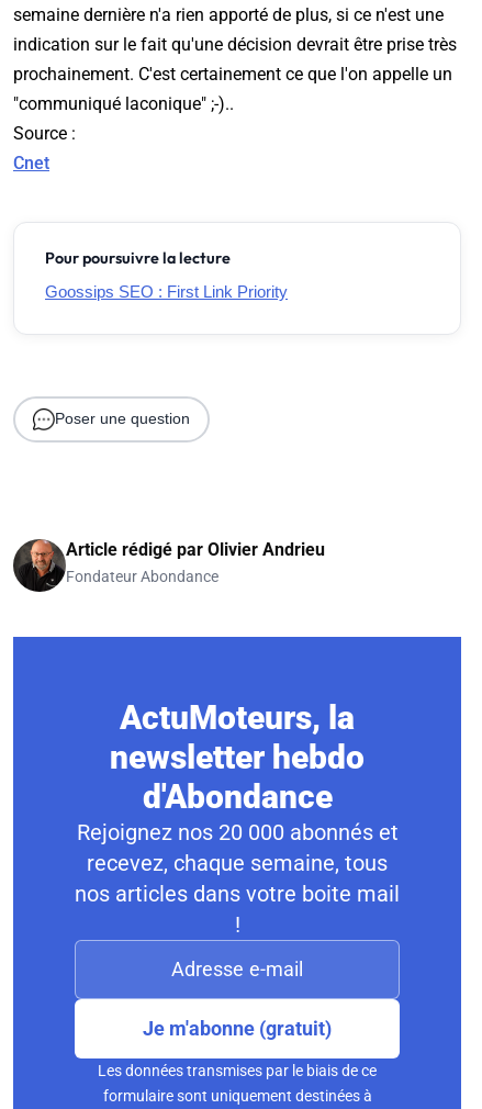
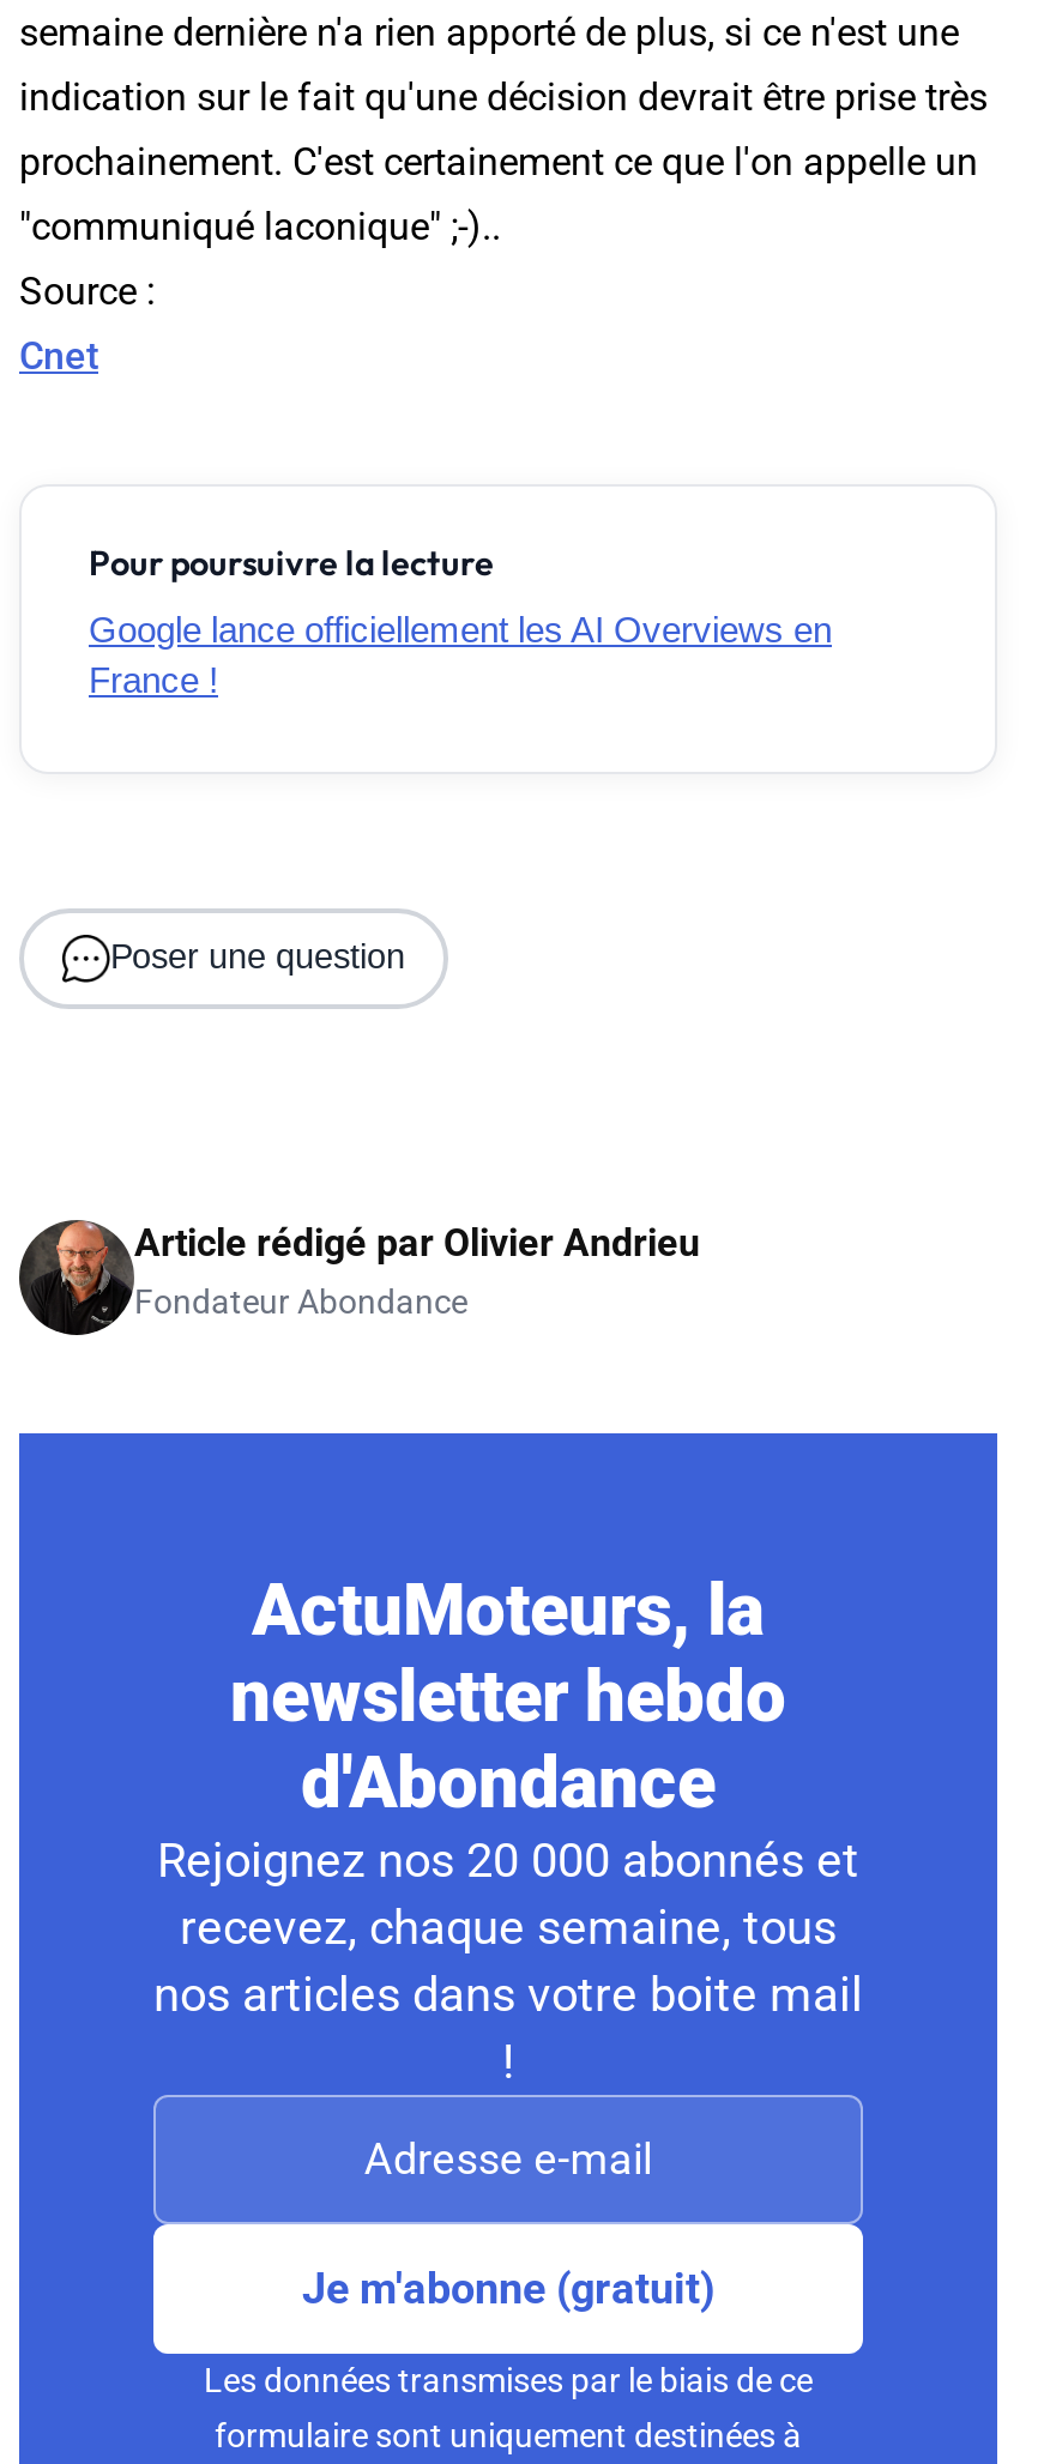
- Goossips SEO : First Link Priority
+ Google lance officiellement les AI Overviews en
+ France !
